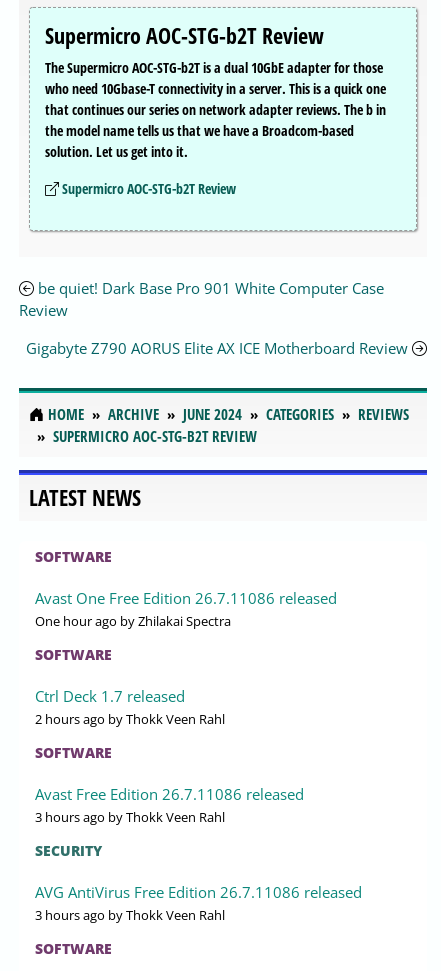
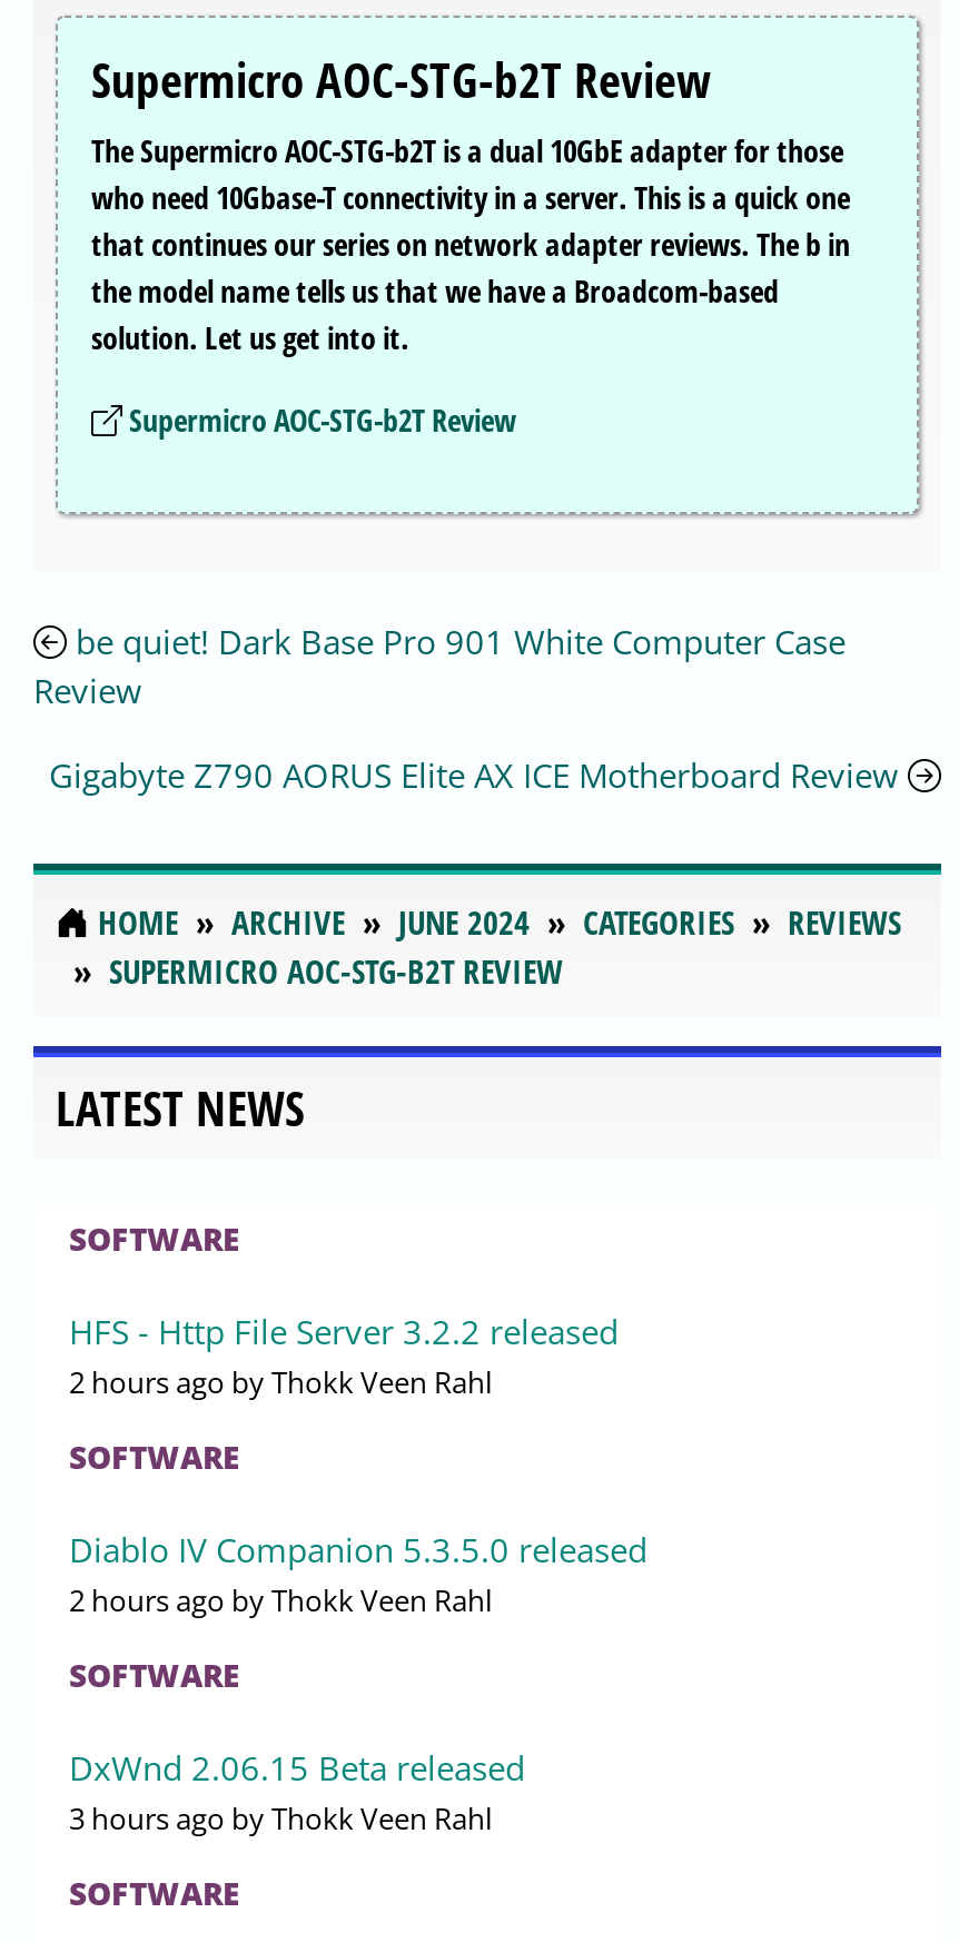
- Avast One Free Edition 26.7.11086 released
- One hour ago by Zhilakai Spectra
- SOFTWARE
- Ctrl Deck 1.7 released
+ HFS - Http File Server 3.2.2 released

- Avast Free Edition 26.7.11086 released
- 3 hours ago by Thokk Veen Rahl
+ Diablo IV Companion 5.3.5.0 released
+ 2 hours ago by Thokk Veen Rahl

- SECURITY
+ SOFTWARE

- AVG AntiVirus Free Edition 26.7.11086 released
+ DxWnd 2.06.15 Beta released
